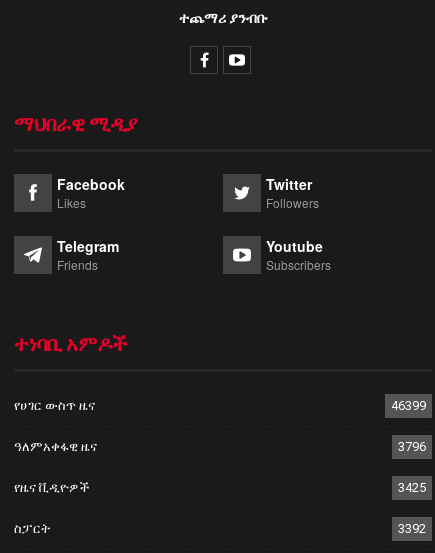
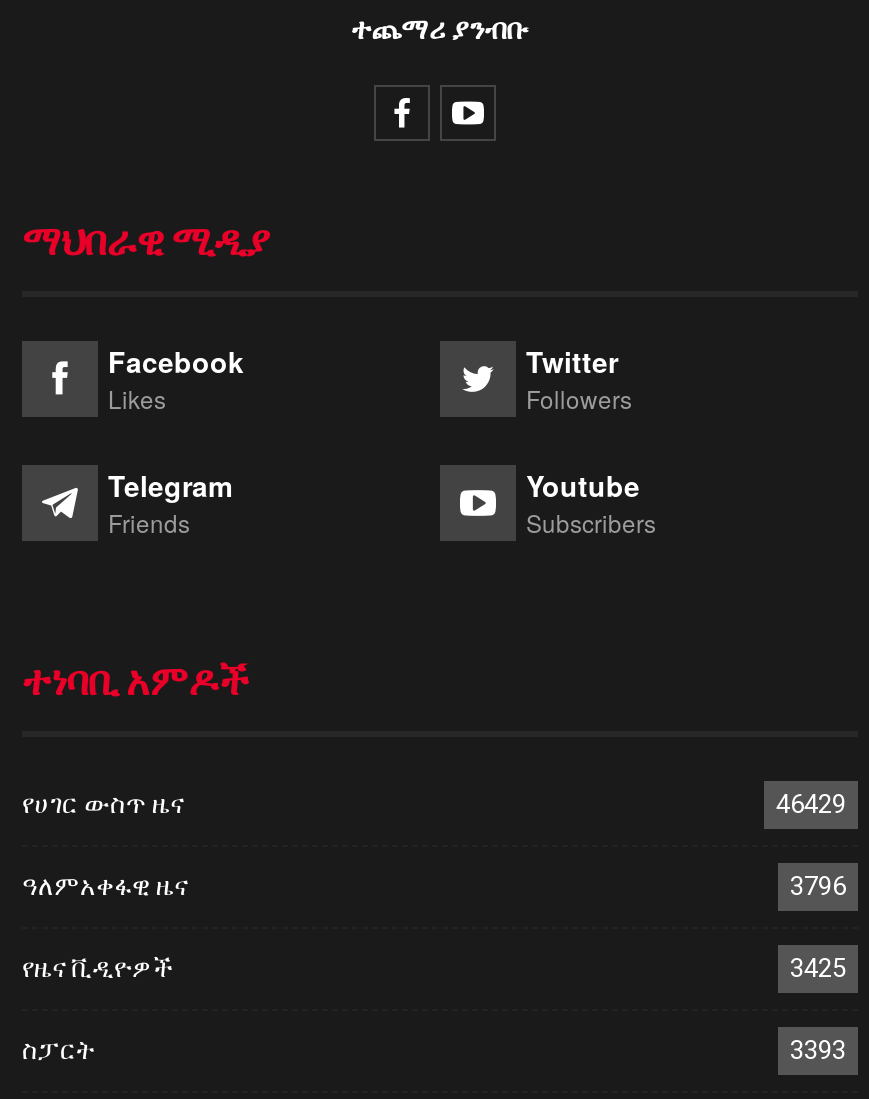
- 46399
+ 46429

- 3392
+ 3393
